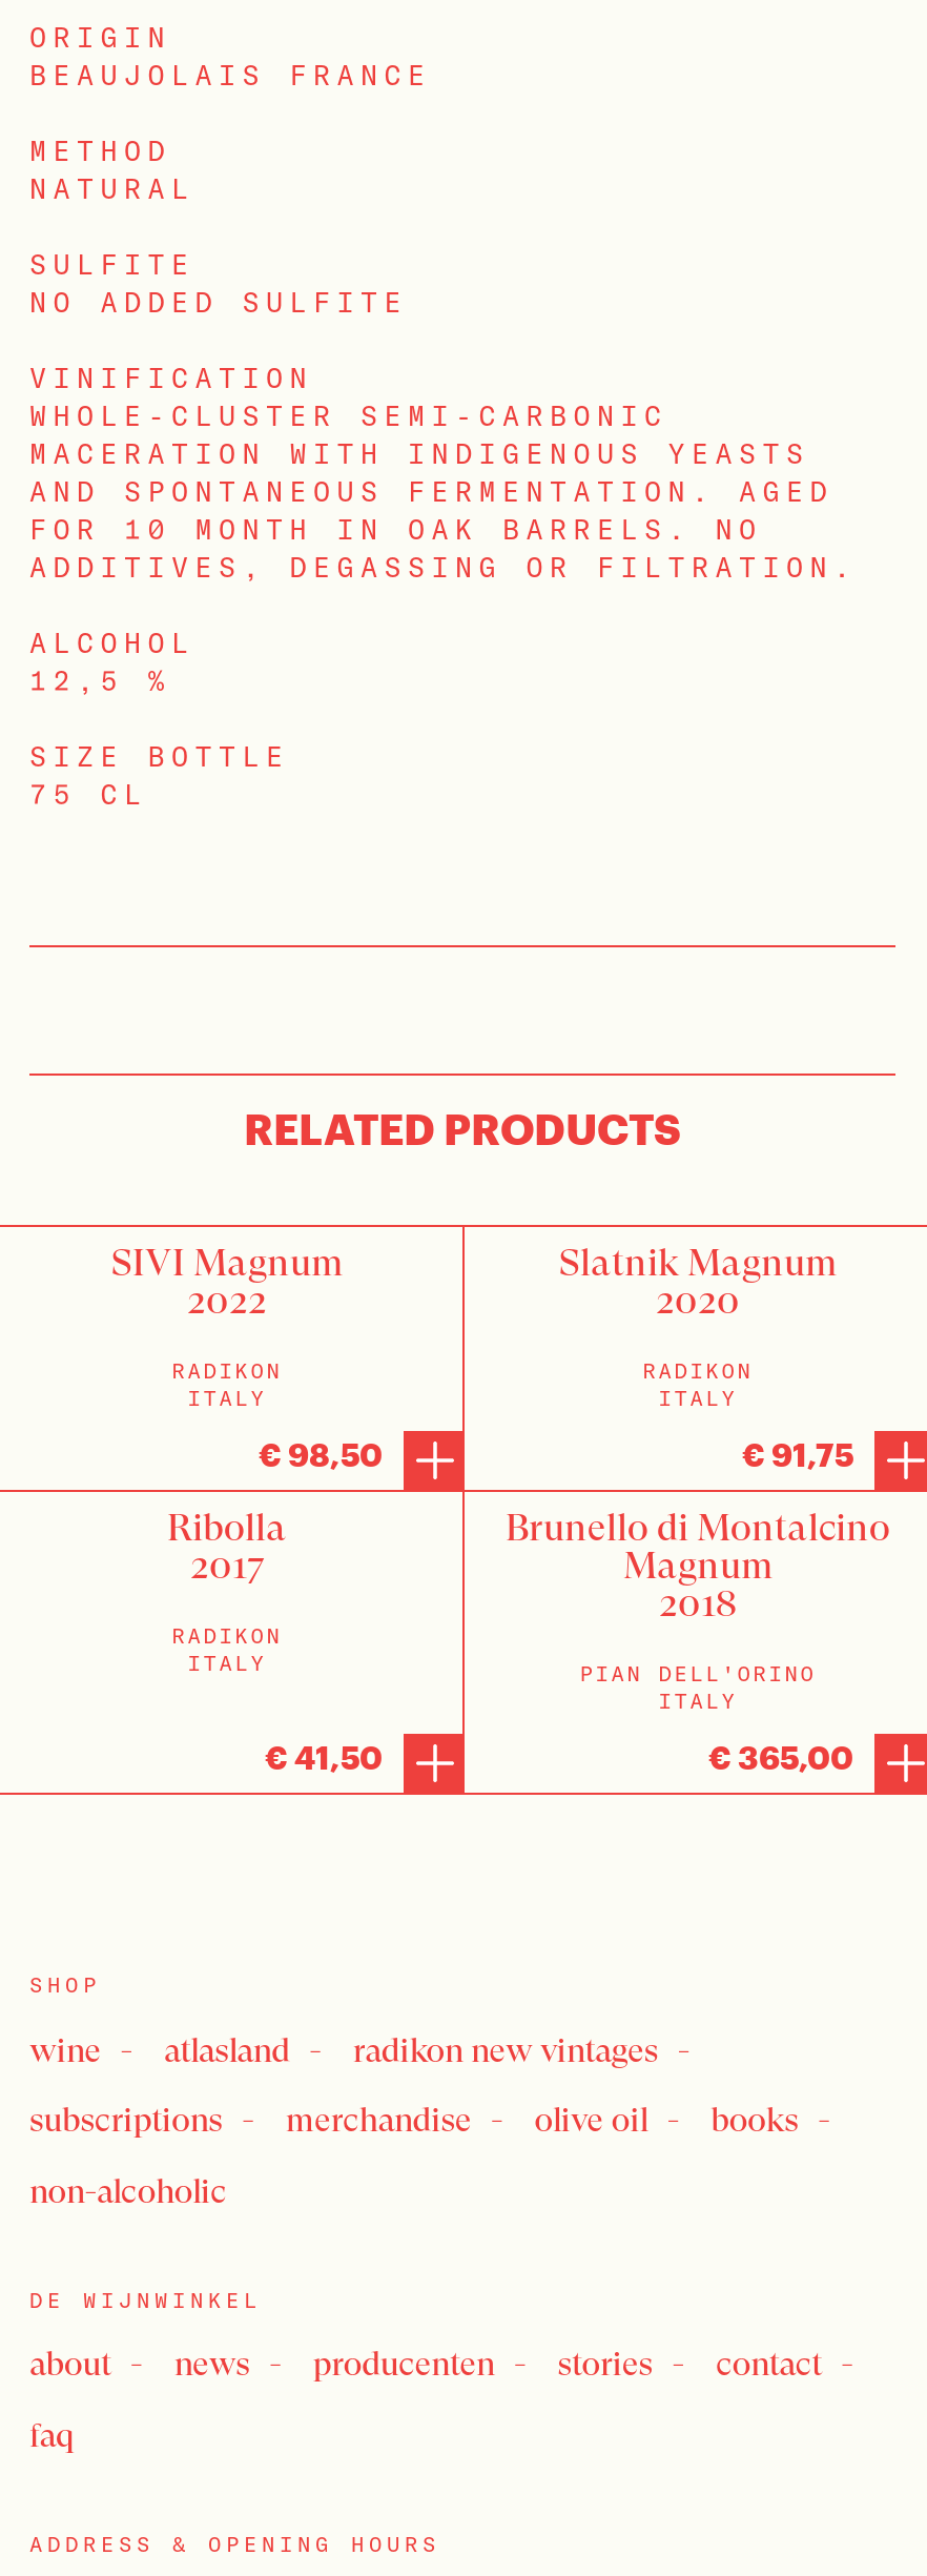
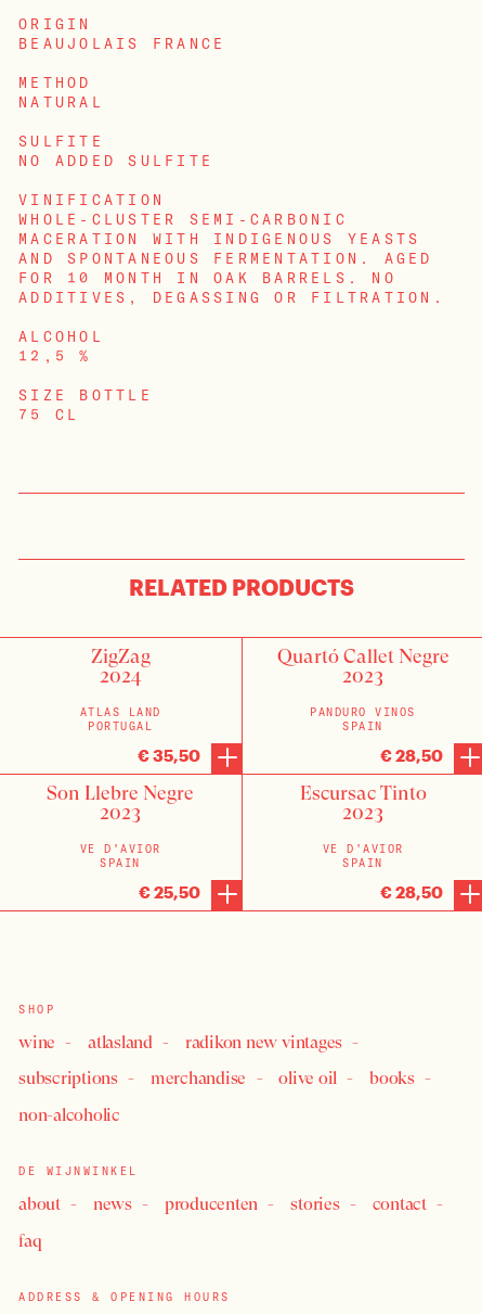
- SIVI Magnum
- 2022
+ ZigZag
+ 2024

- Slatnik Magnum
- 2020
+ Quartó Callet Negre
+ 2023

- RADIKON
- ITALY
+ ATLAS LAND
+ PORTUGAL

- RADIKON
- ITALY
+ PANDURO VINOS
+ SPAIN

- € 98,50
+ € 35,50

- € 91,75
+ € 28,50

- Ribolla
- 2017
+ Son Llebre Negre
+ 2023

- Brunello di Montalcino
- Magnum
- 2018
+ Escursac Tinto
+ 2023

- RADIKON
- ITALY
+ VE D'AVIOR
+ SPAIN

- PIAN DELL'ORINO
- ITALY
+ VE D'AVIOR
+ SPAIN

- € 41,50
+ € 25,50

- € 365,00
+ € 28,50
